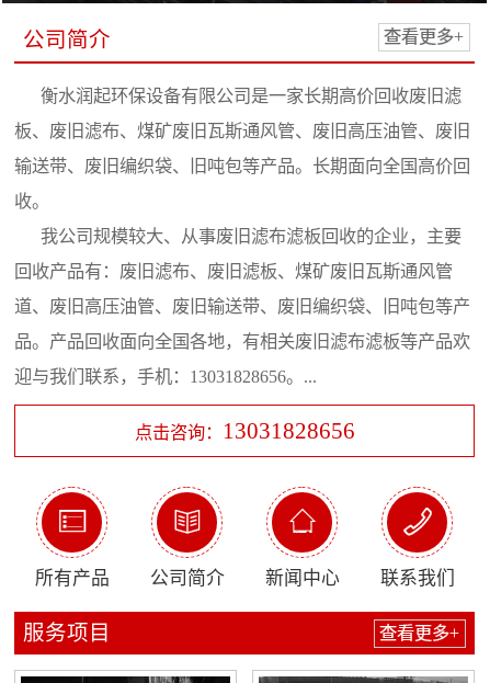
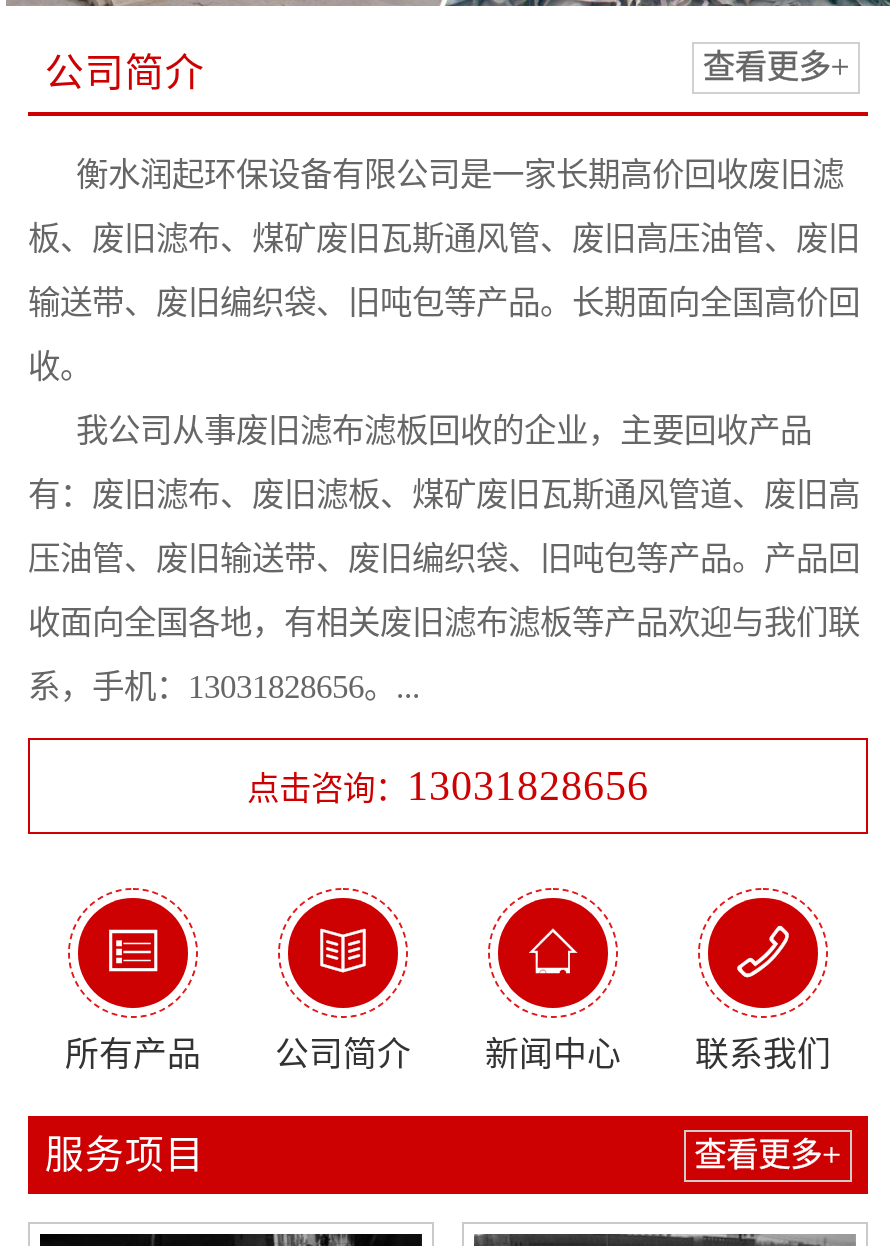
- 我公司规模较大、从事废旧滤布滤板回收的企业，主要
+ 我公司从事废旧滤布滤板回收的企业，主要回收产品

- 回收产品有：废旧滤布、废旧滤板、煤矿废旧瓦斯通风管
+ 有：废旧滤布、废旧滤板、煤矿废旧瓦斯通风管道、废旧高

- 道、废旧高压油管、废旧输送带、废旧编织袋、旧吨包等产
+ 压油管、废旧输送带、废旧编织袋、旧吨包等产品。产品回

- 品。产品回收面向全国各地，有相关废旧滤布滤板等产品欢
+ 收面向全国各地，有相关废旧滤布滤板等产品欢迎与我们联

- 迎与我们联系，手机：13031828656。...
+ 系，手机：13031828656。...
